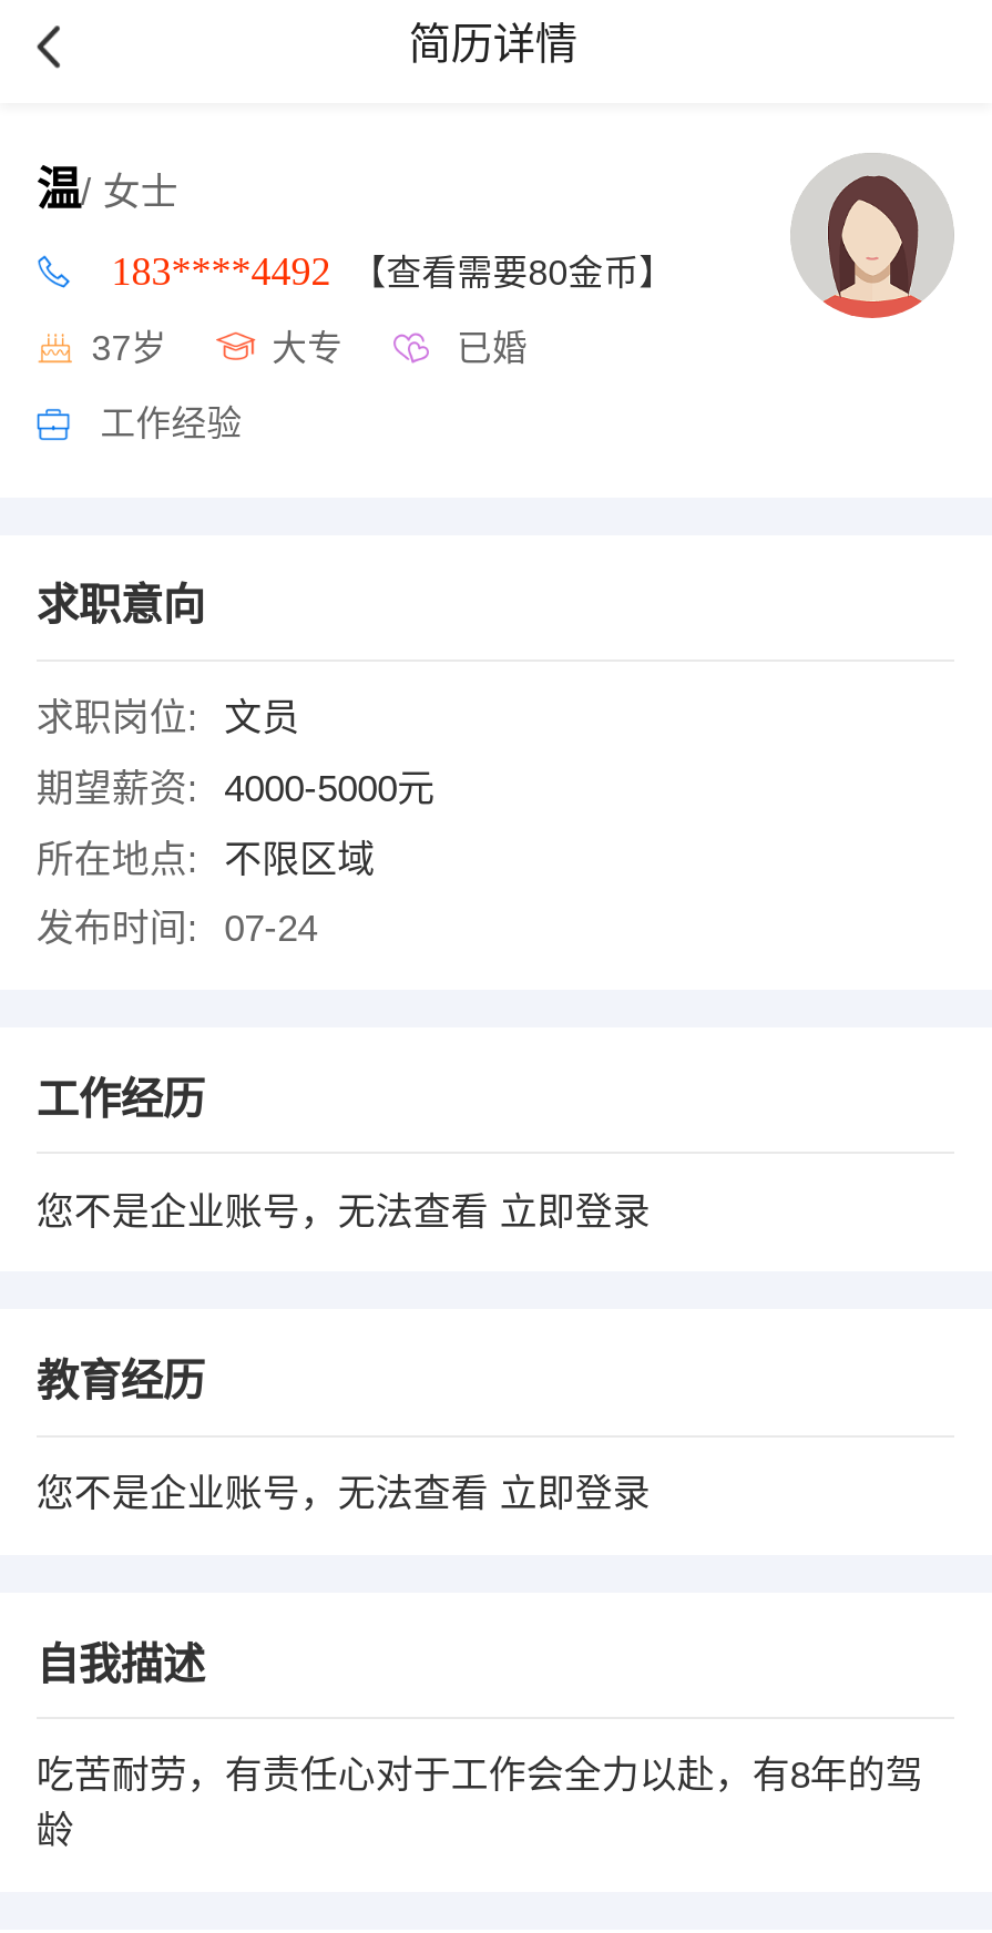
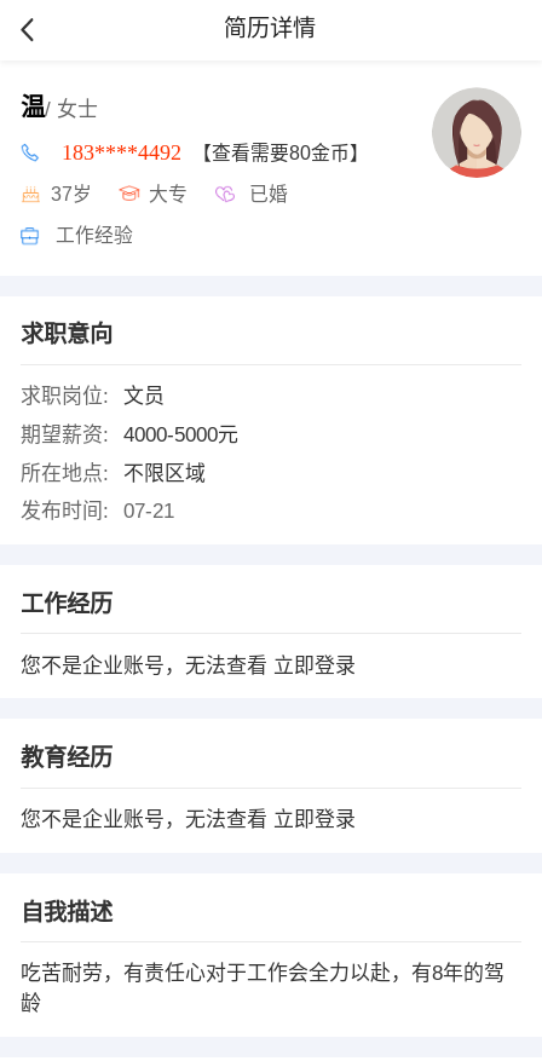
- 发布时间: 07-24
+ 发布时间: 07-21
